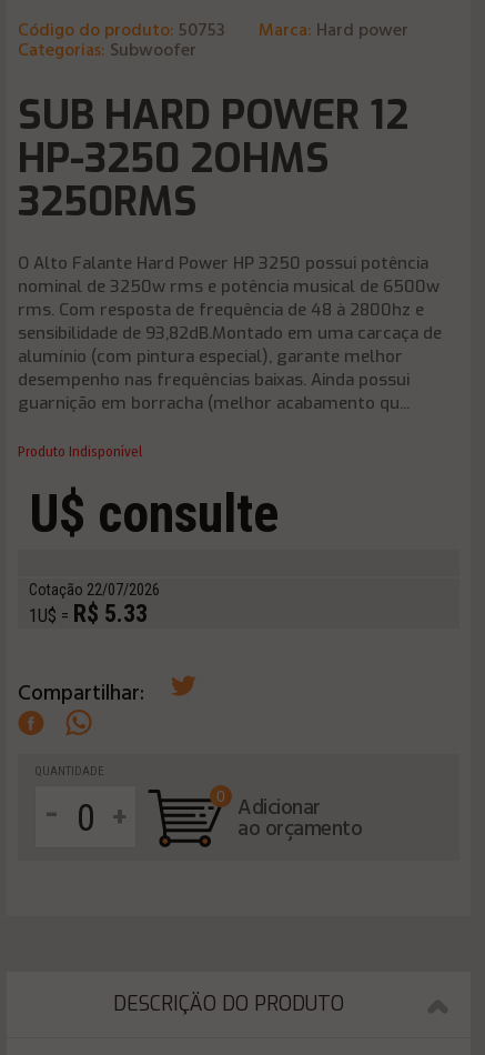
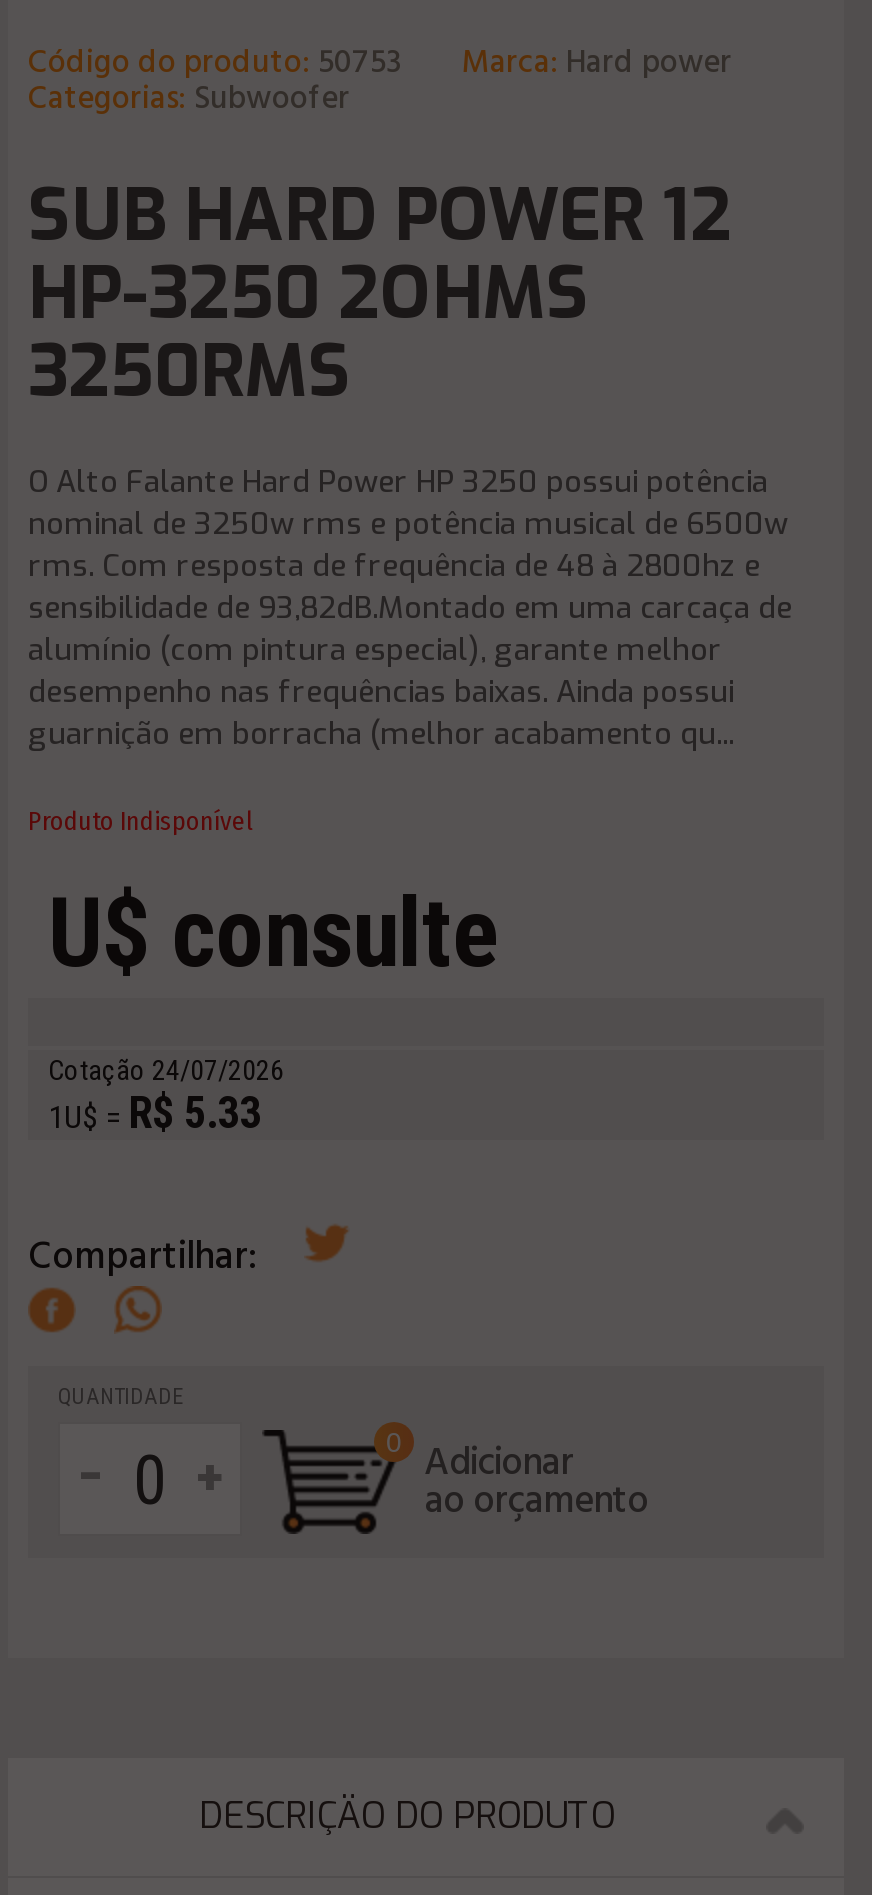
- Cotação 22/07/2026
+ Cotação 24/07/2026
